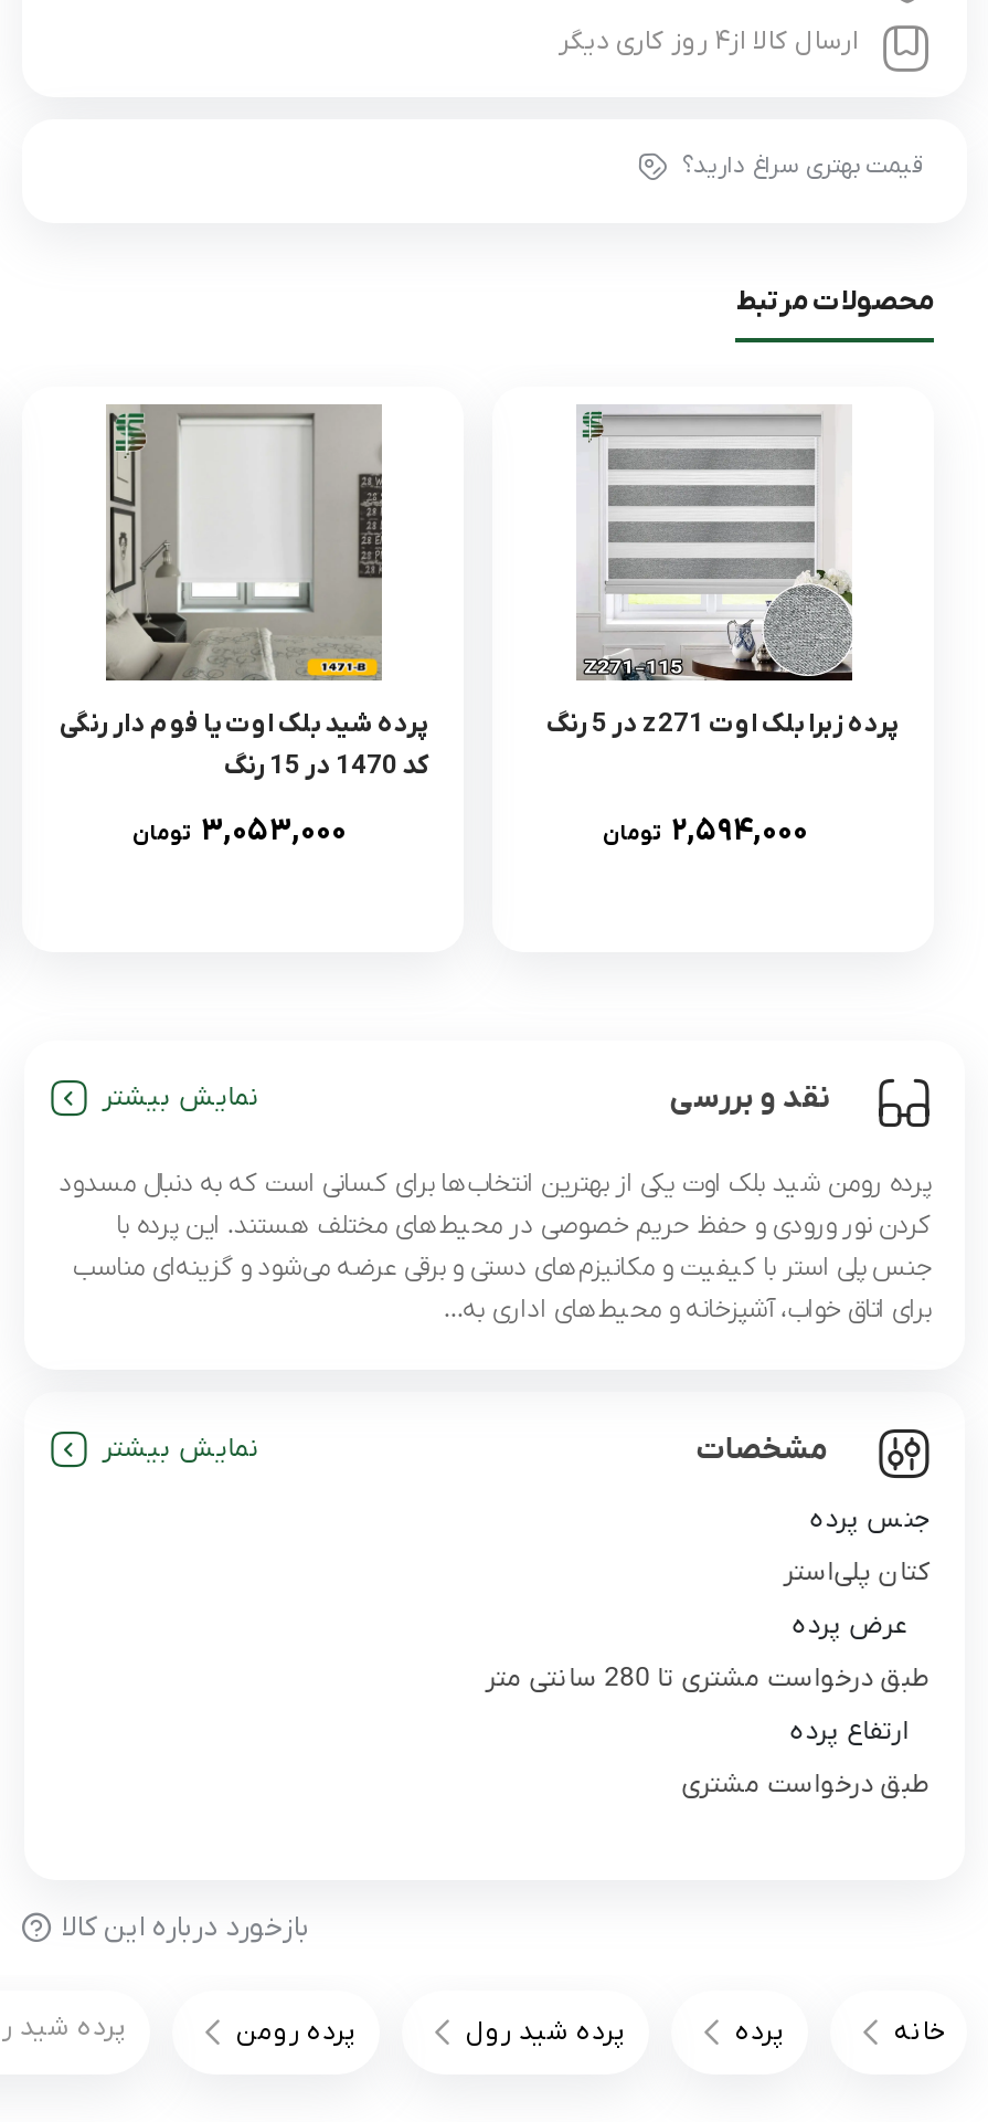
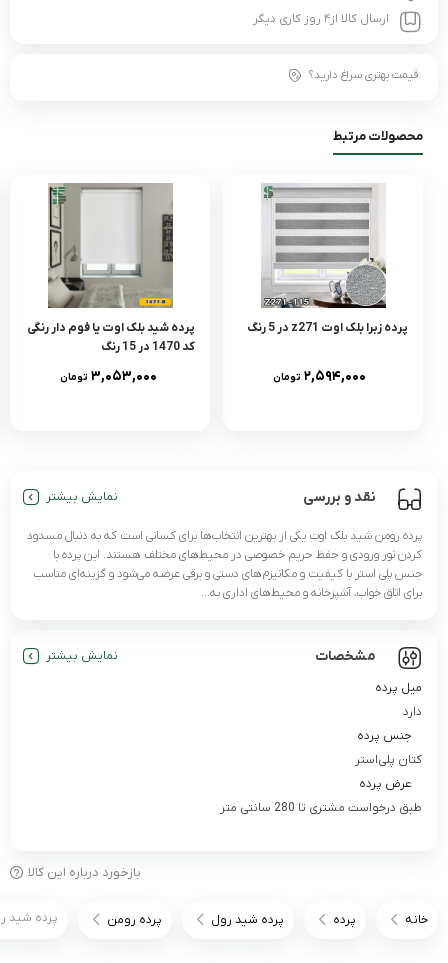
+ میل پرده
+ دارد

moved down: جنس پرده | کتان پلی‌استر | عرض پرده

- ارتفاع پرده
- طبق درخواست مشتری
